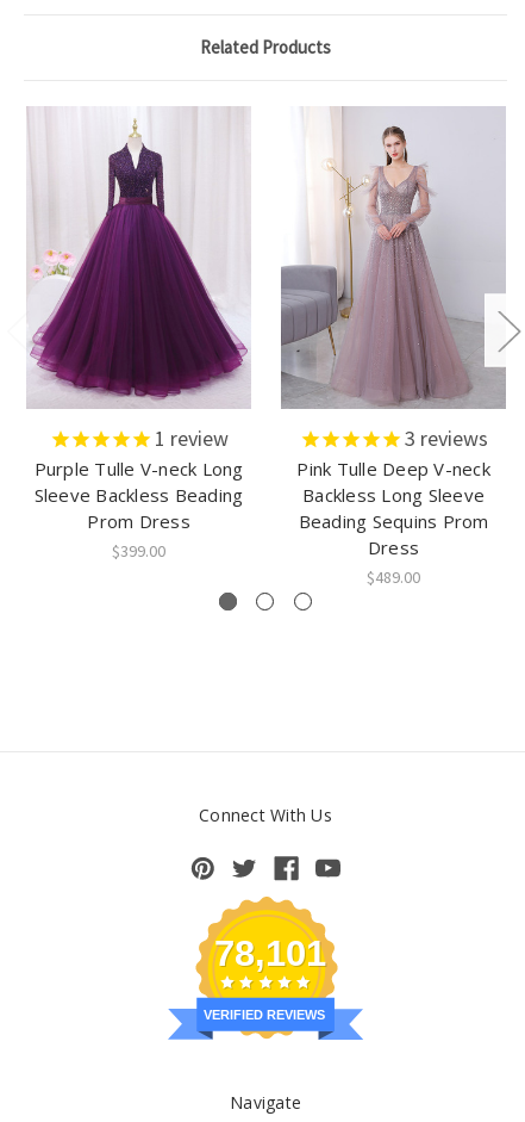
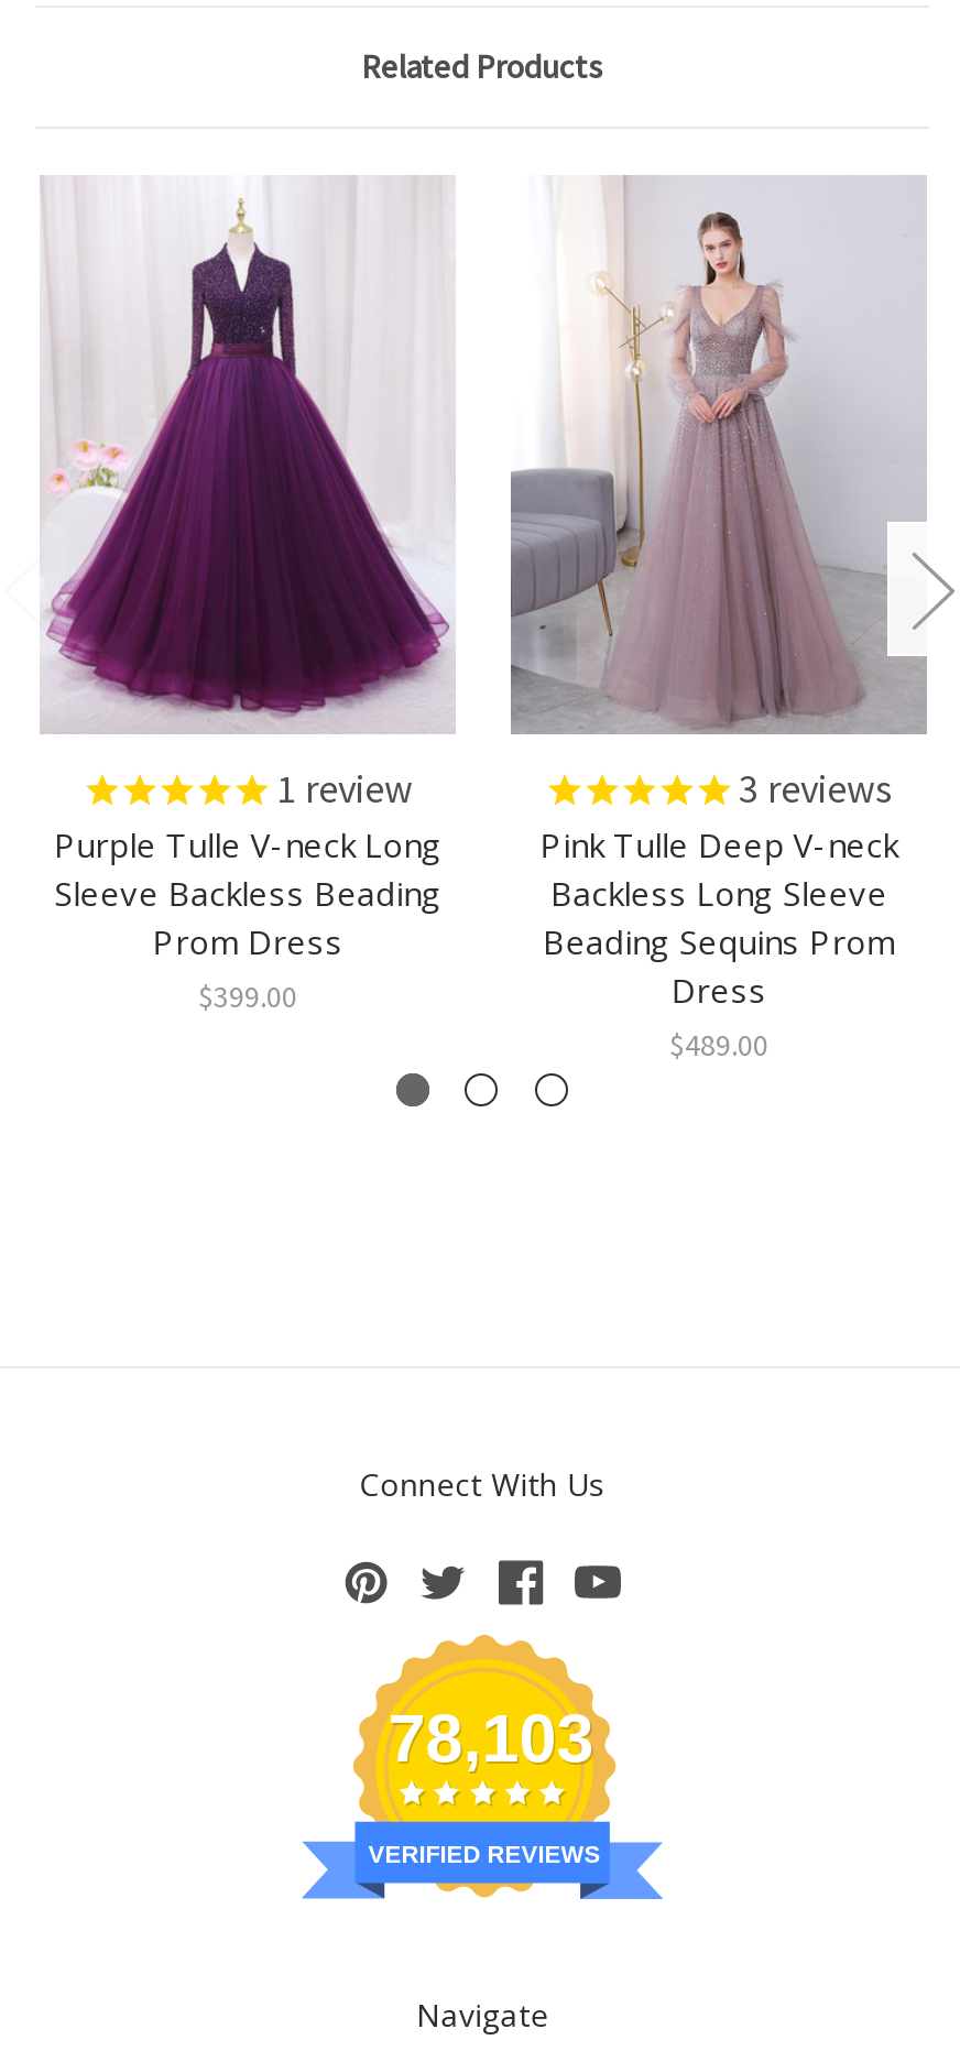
- 78,101
+ 78,103
